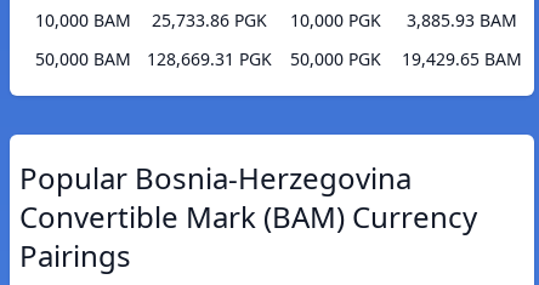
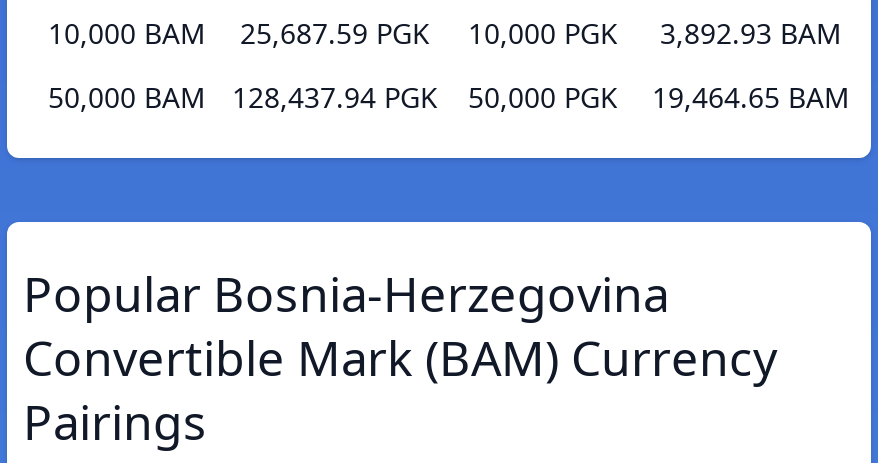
- 25,733.86 PGK
+ 25,687.59 PGK

- 3,885.93 BAM
+ 3,892.93 BAM

- 128,669.31 PGK
+ 128,437.94 PGK

- 19,429.65 BAM
+ 19,464.65 BAM
